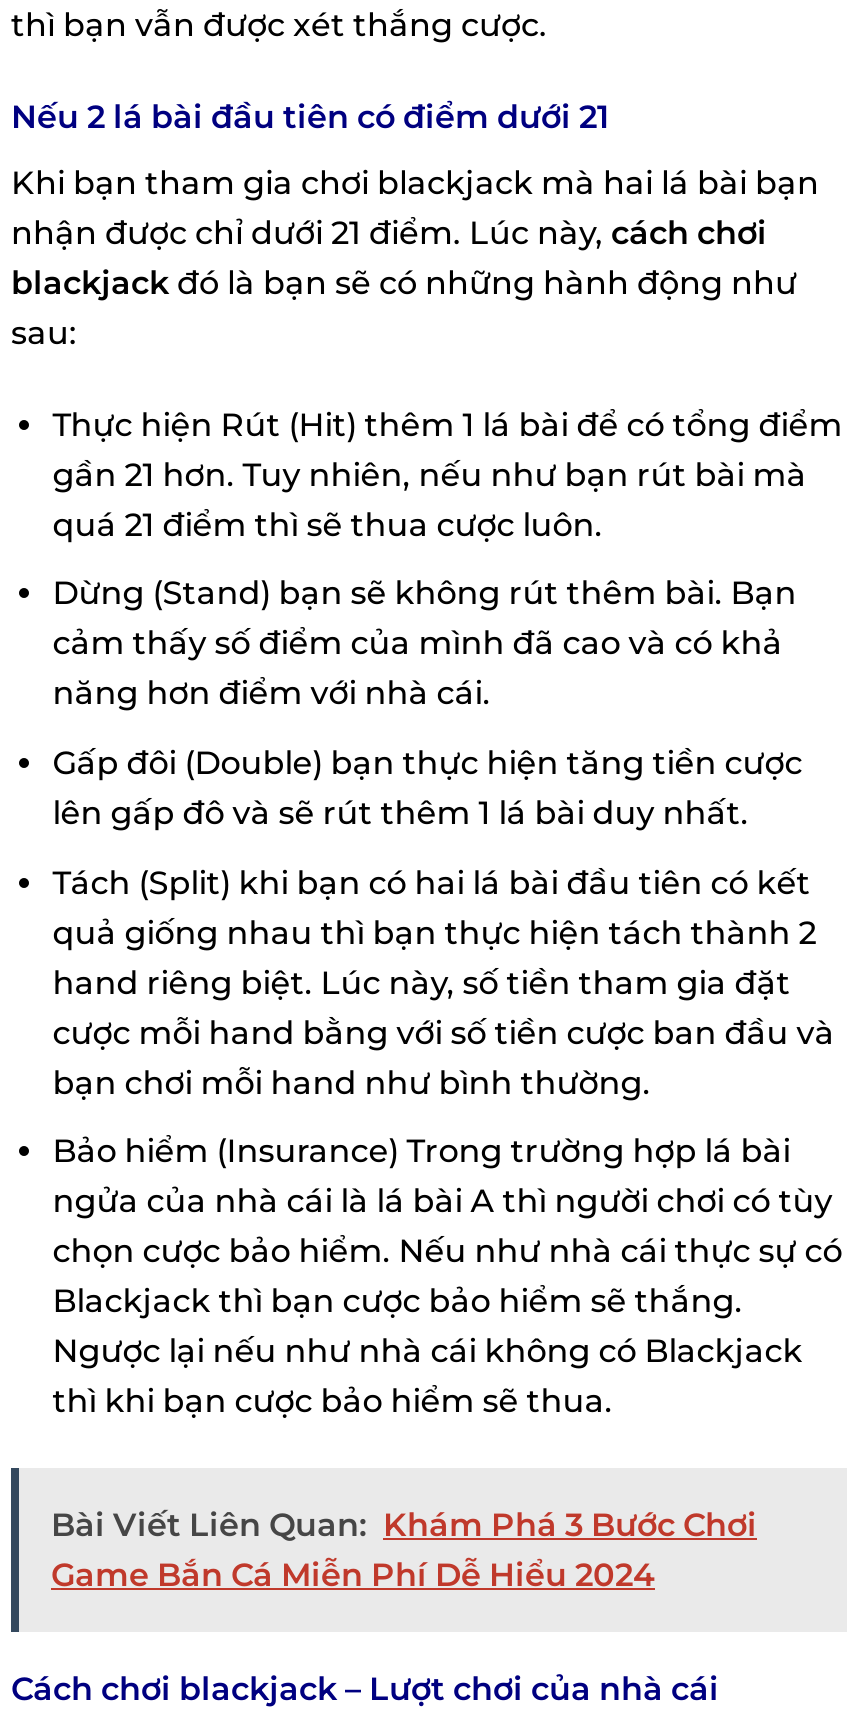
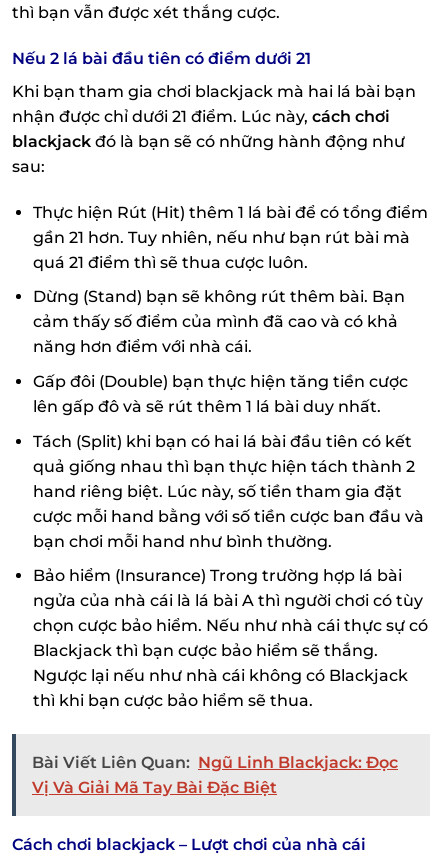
- Bài Viết Liên Quan: Khám Phá 3 Bước Chơi
- Game Bắn Cá Miễn Phí Dễ Hiểu 2024
+ Bài Viết Liên Quan: Ngũ Linh Blackjack: Đọc
+ Vị Và Giải Mã Tay Bài Đặc Biệt
